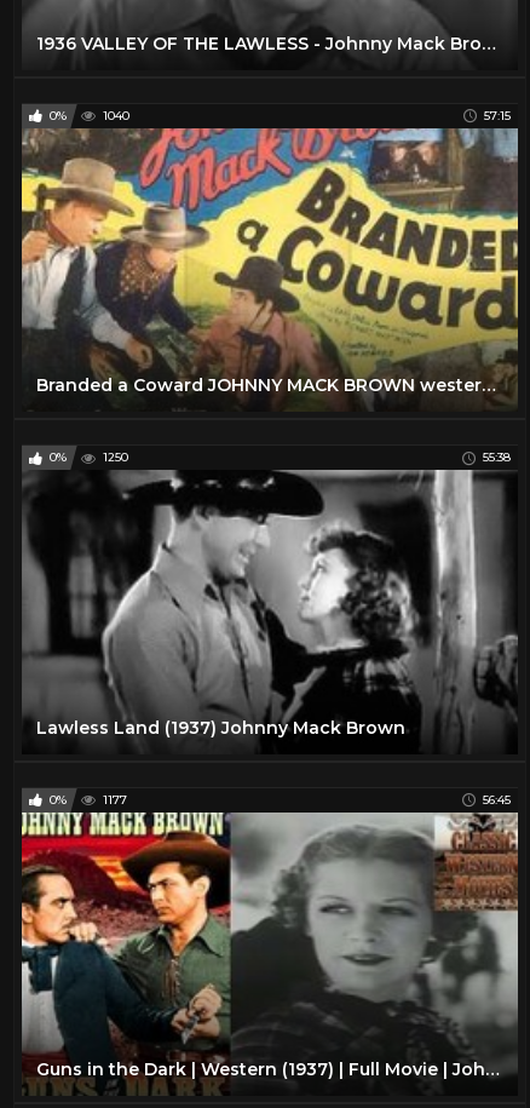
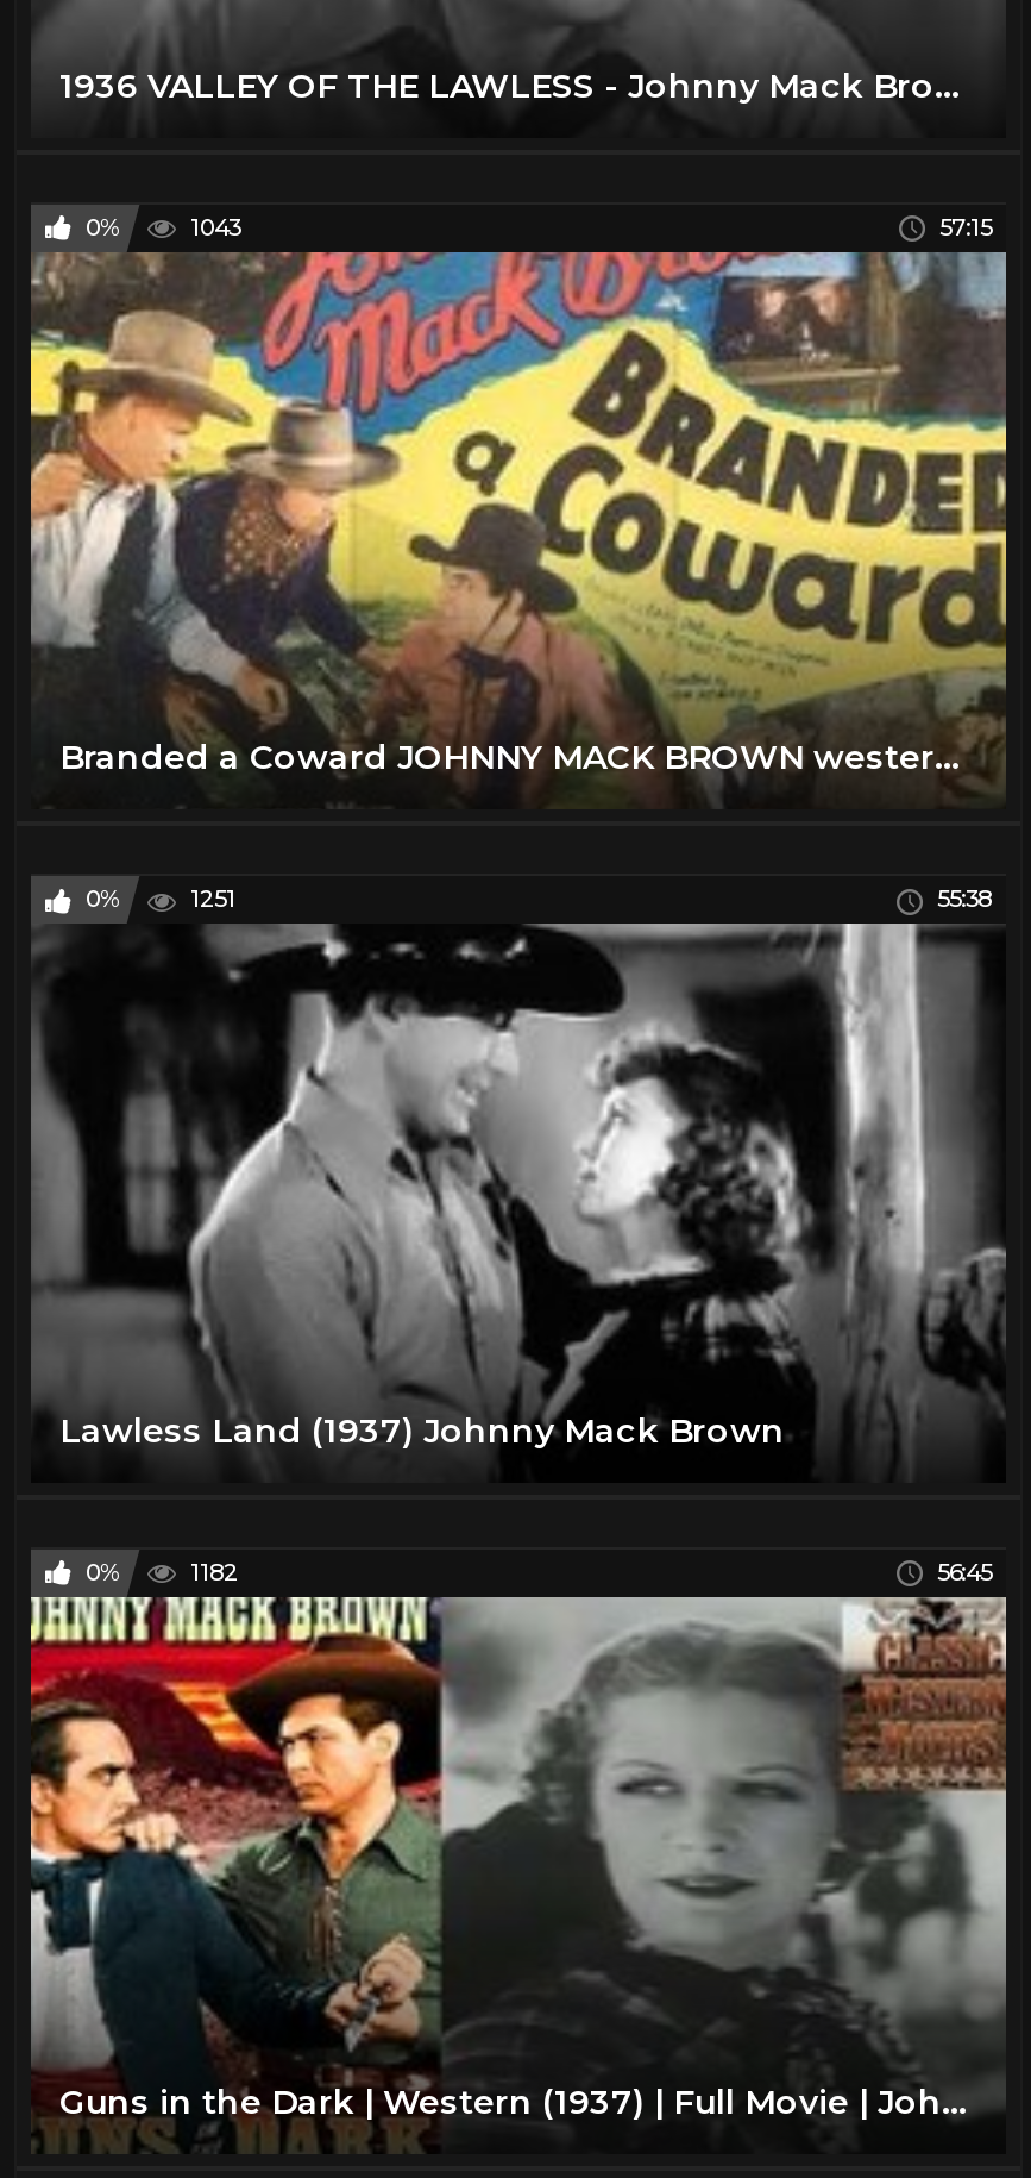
- 1040
+ 1043

- 1250
+ 1251

- 1177
+ 1182
